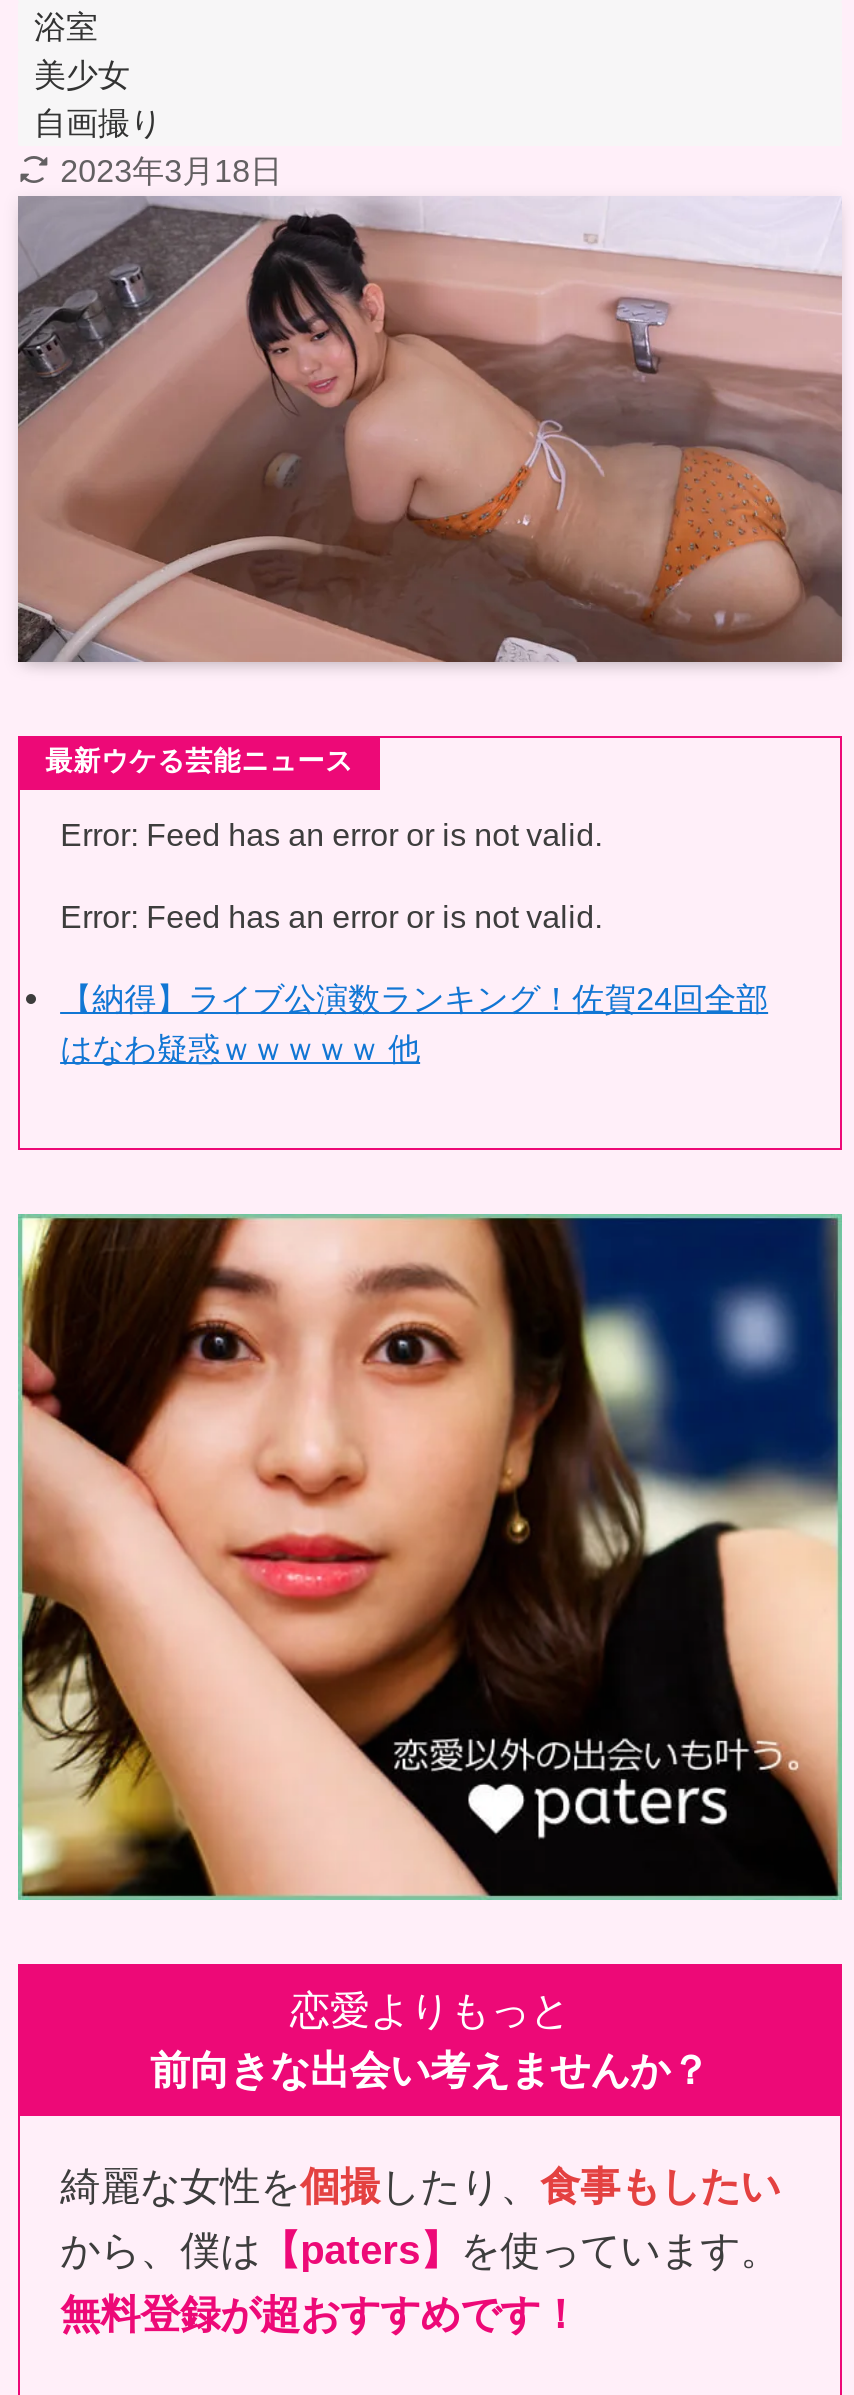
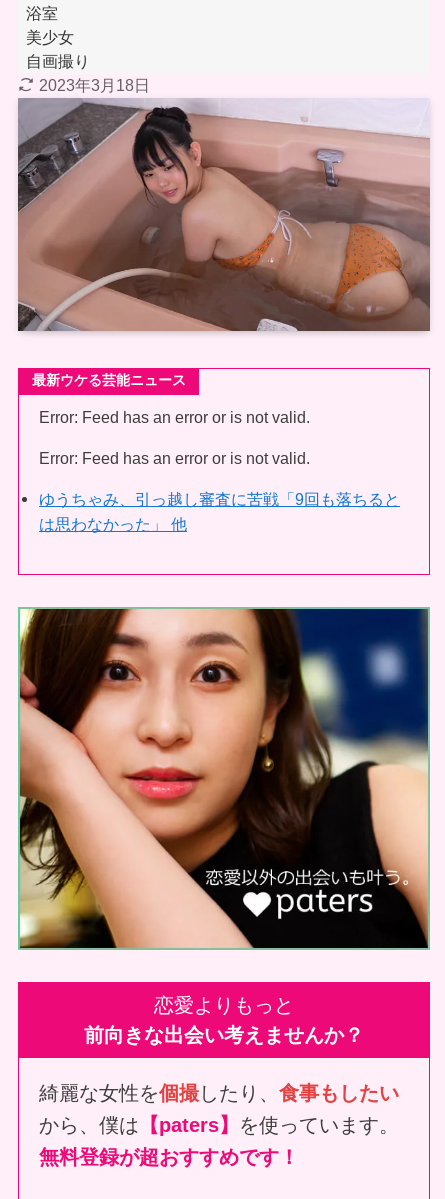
- 【納得】ライブ公演数ランキング！佐賀24回全部
- はなわ疑惑ｗｗｗｗｗ 他
+ ゆうちゃみ、引っ越し審査に苦戦「9回も落ちると
+ は思わなかった」 他
